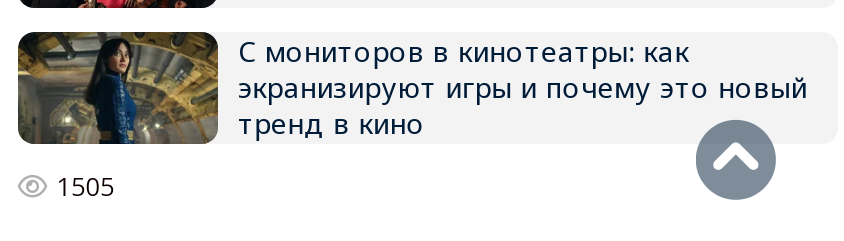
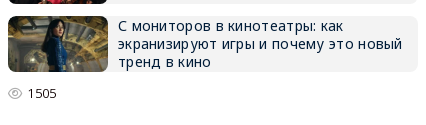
- [image]
